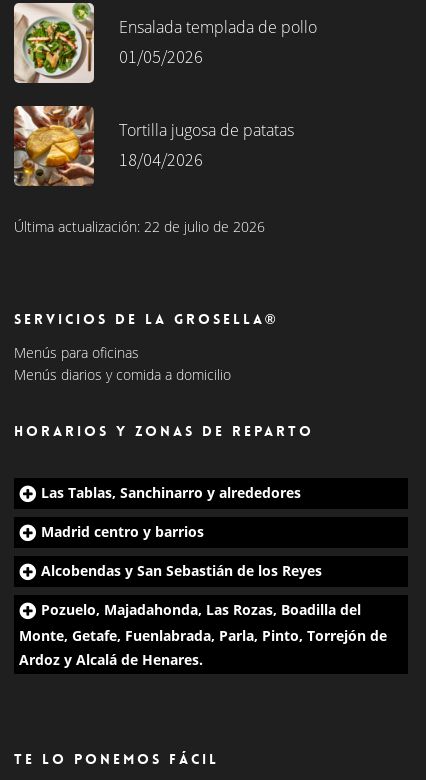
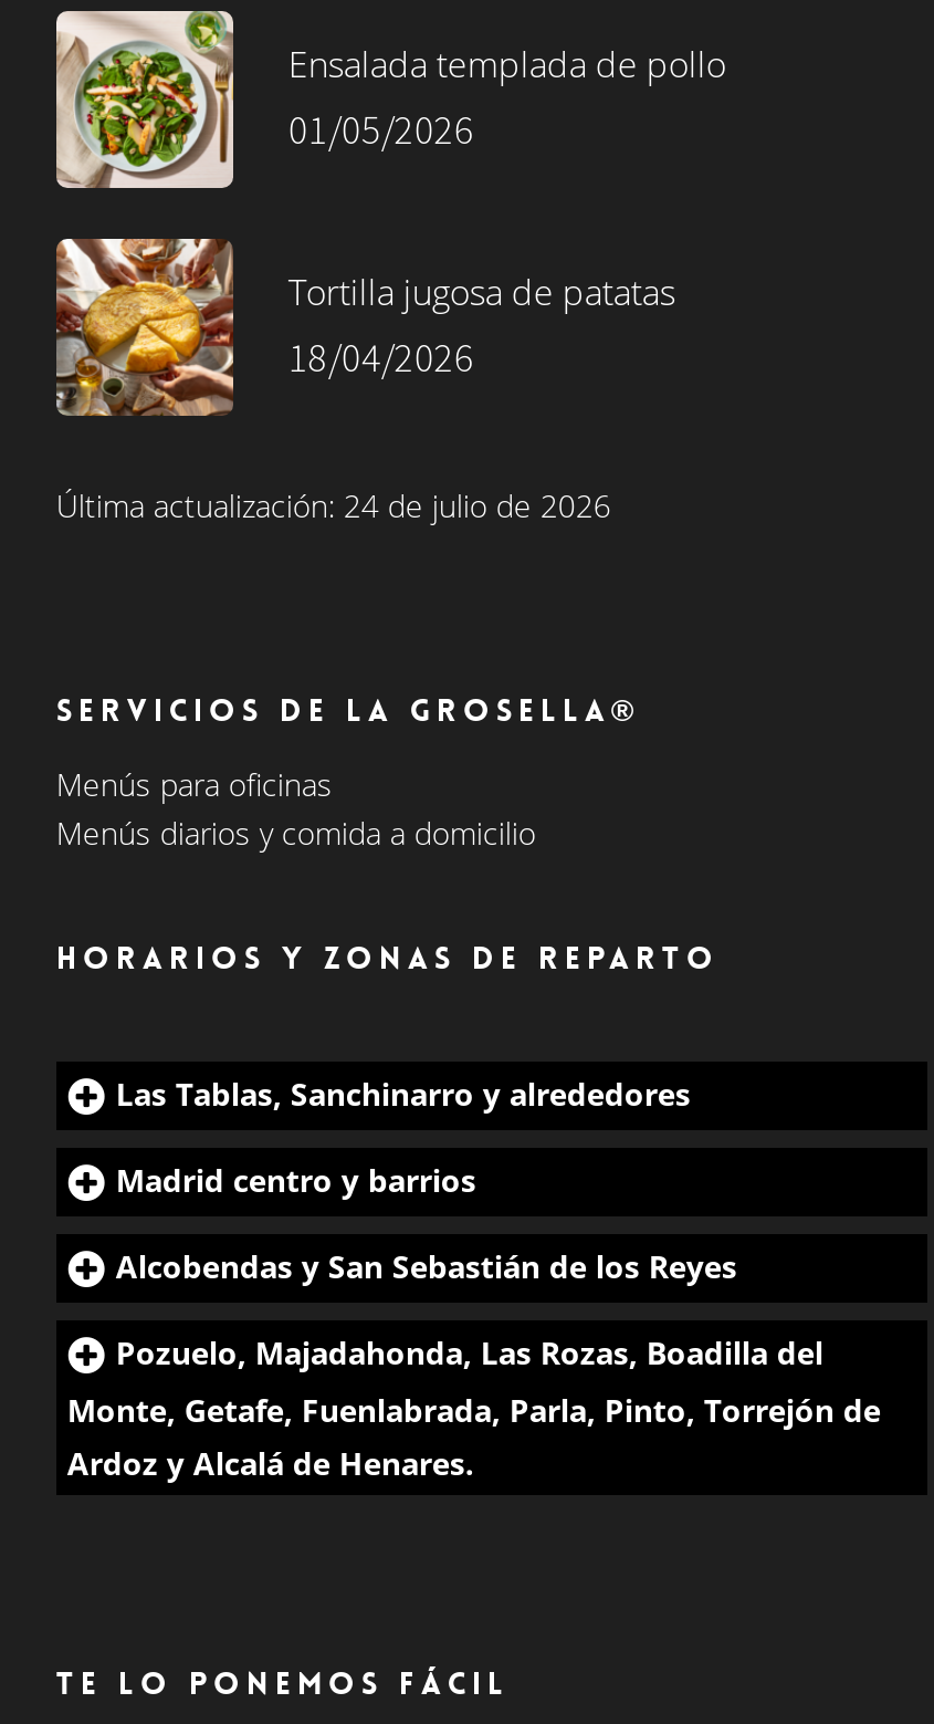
- Última actualización: 22 de julio de 2026
+ Última actualización: 24 de julio de 2026
